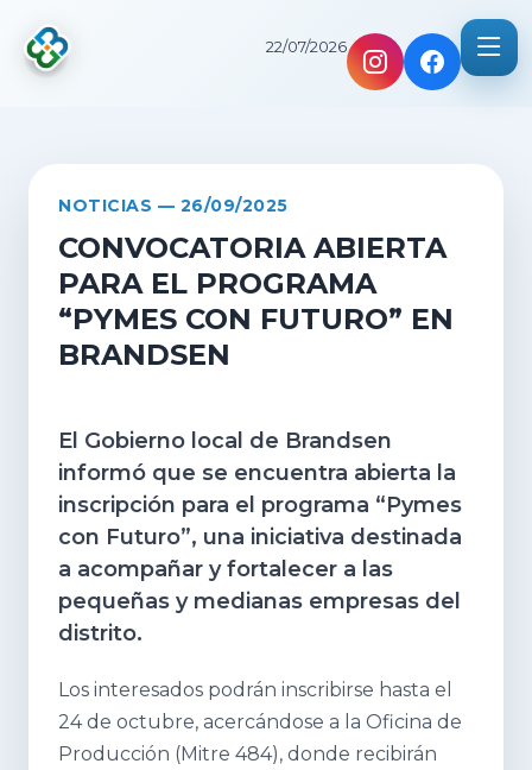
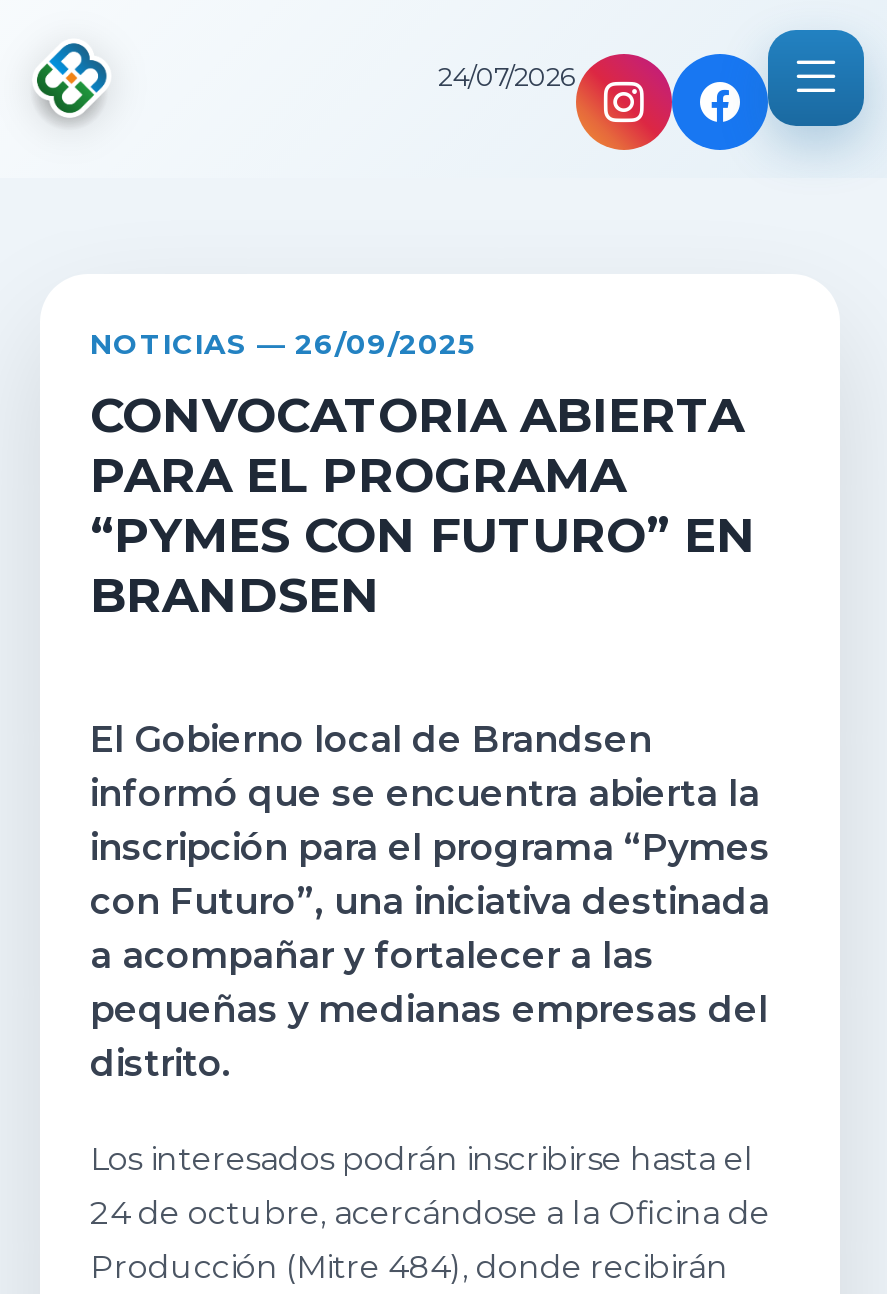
- 22/07/2026
+ 24/07/2026
